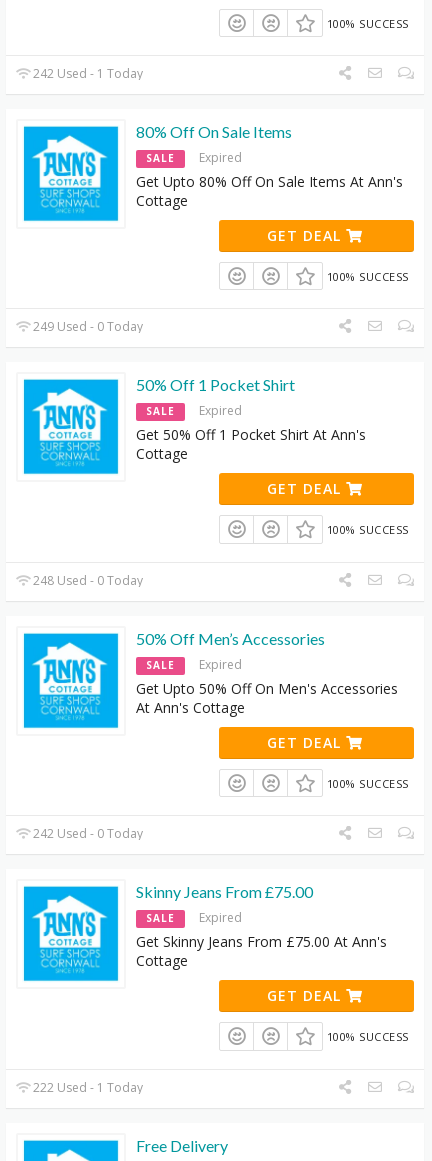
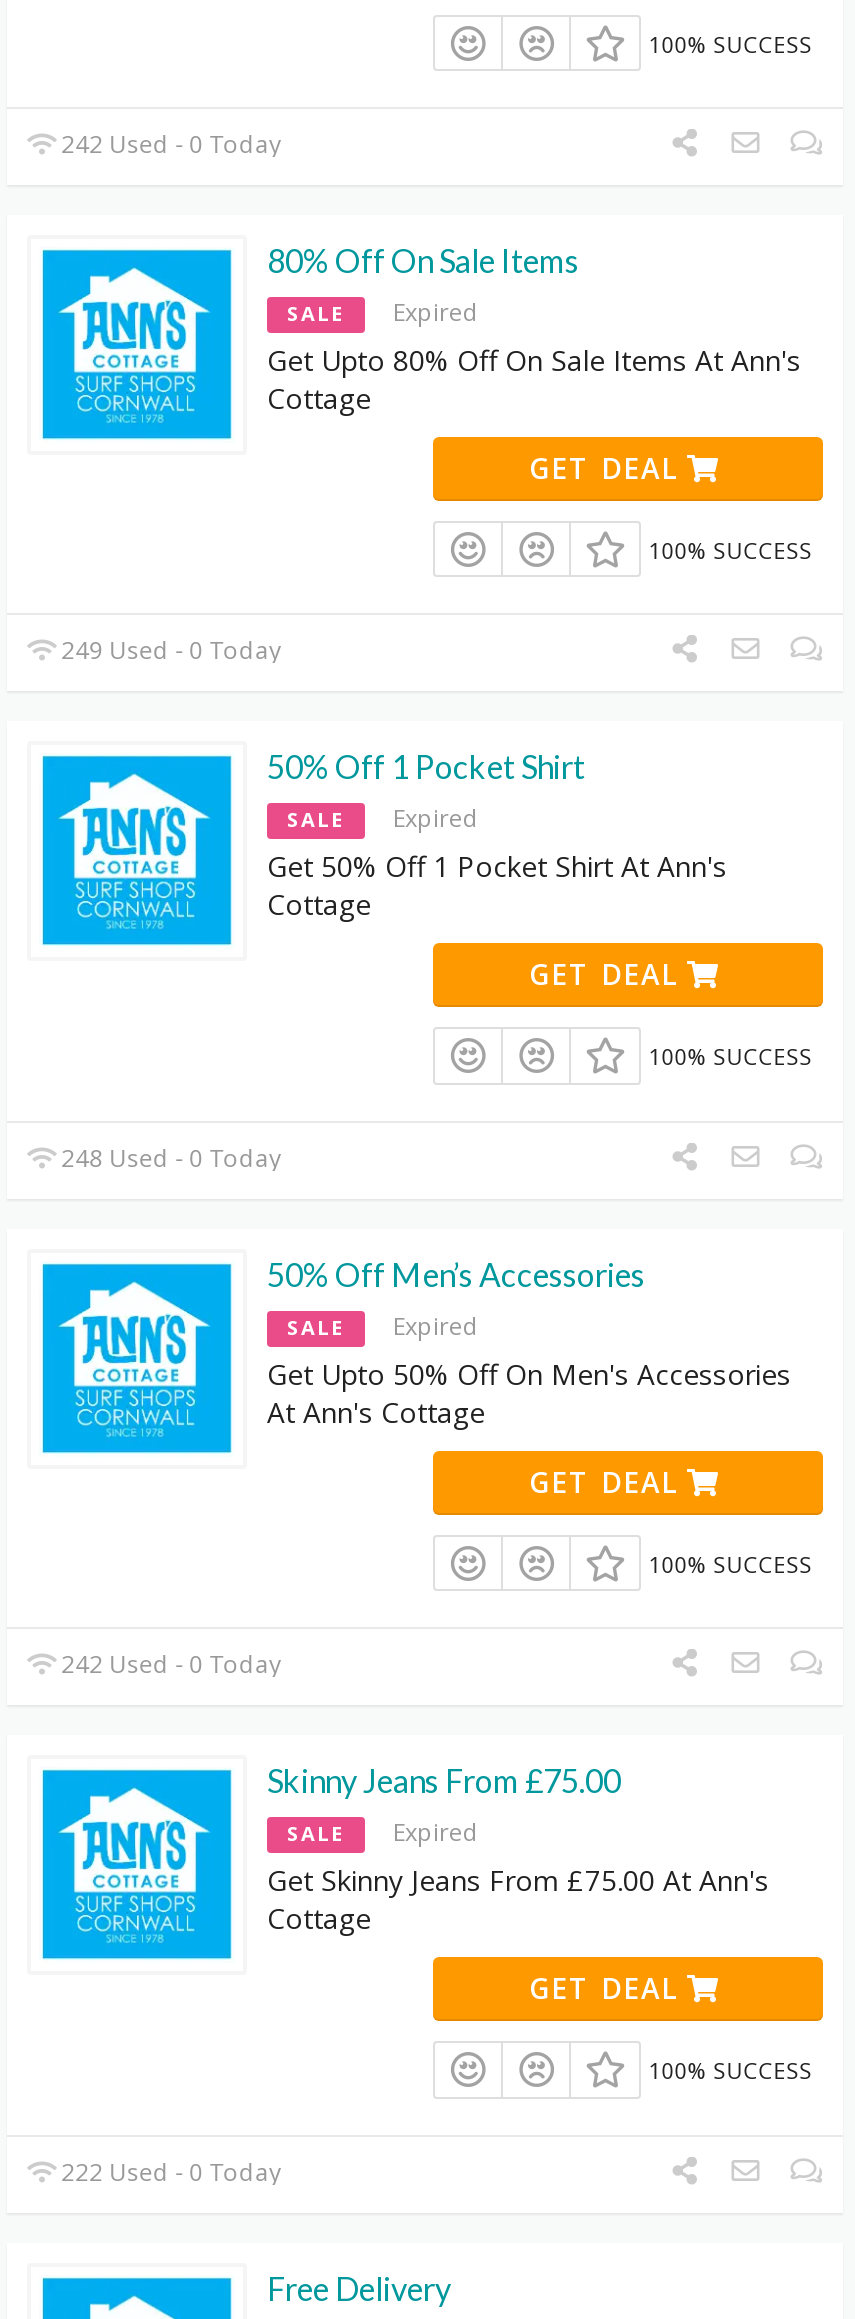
- 242 Used - 1 Today
+ 242 Used - 0 Today

- 222 Used - 1 Today
+ 222 Used - 0 Today
